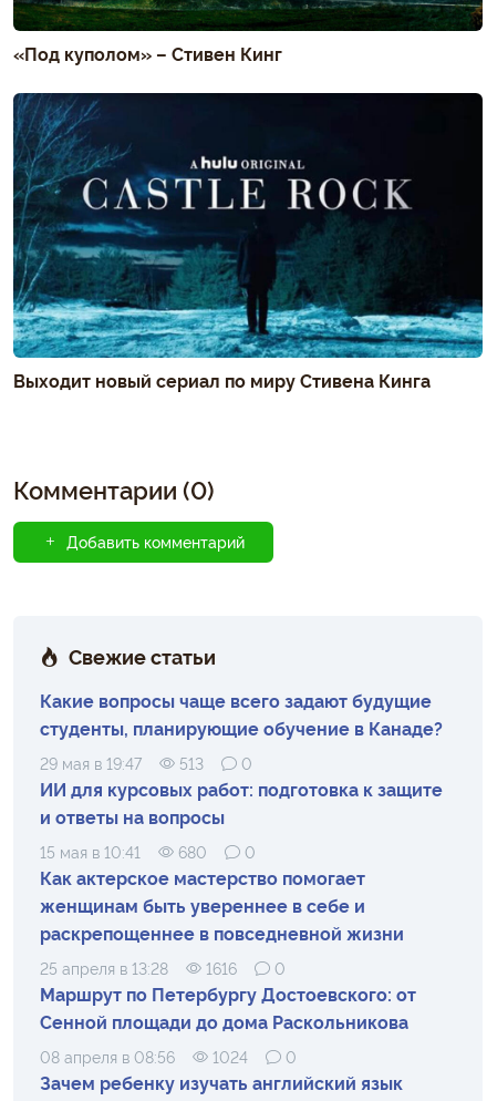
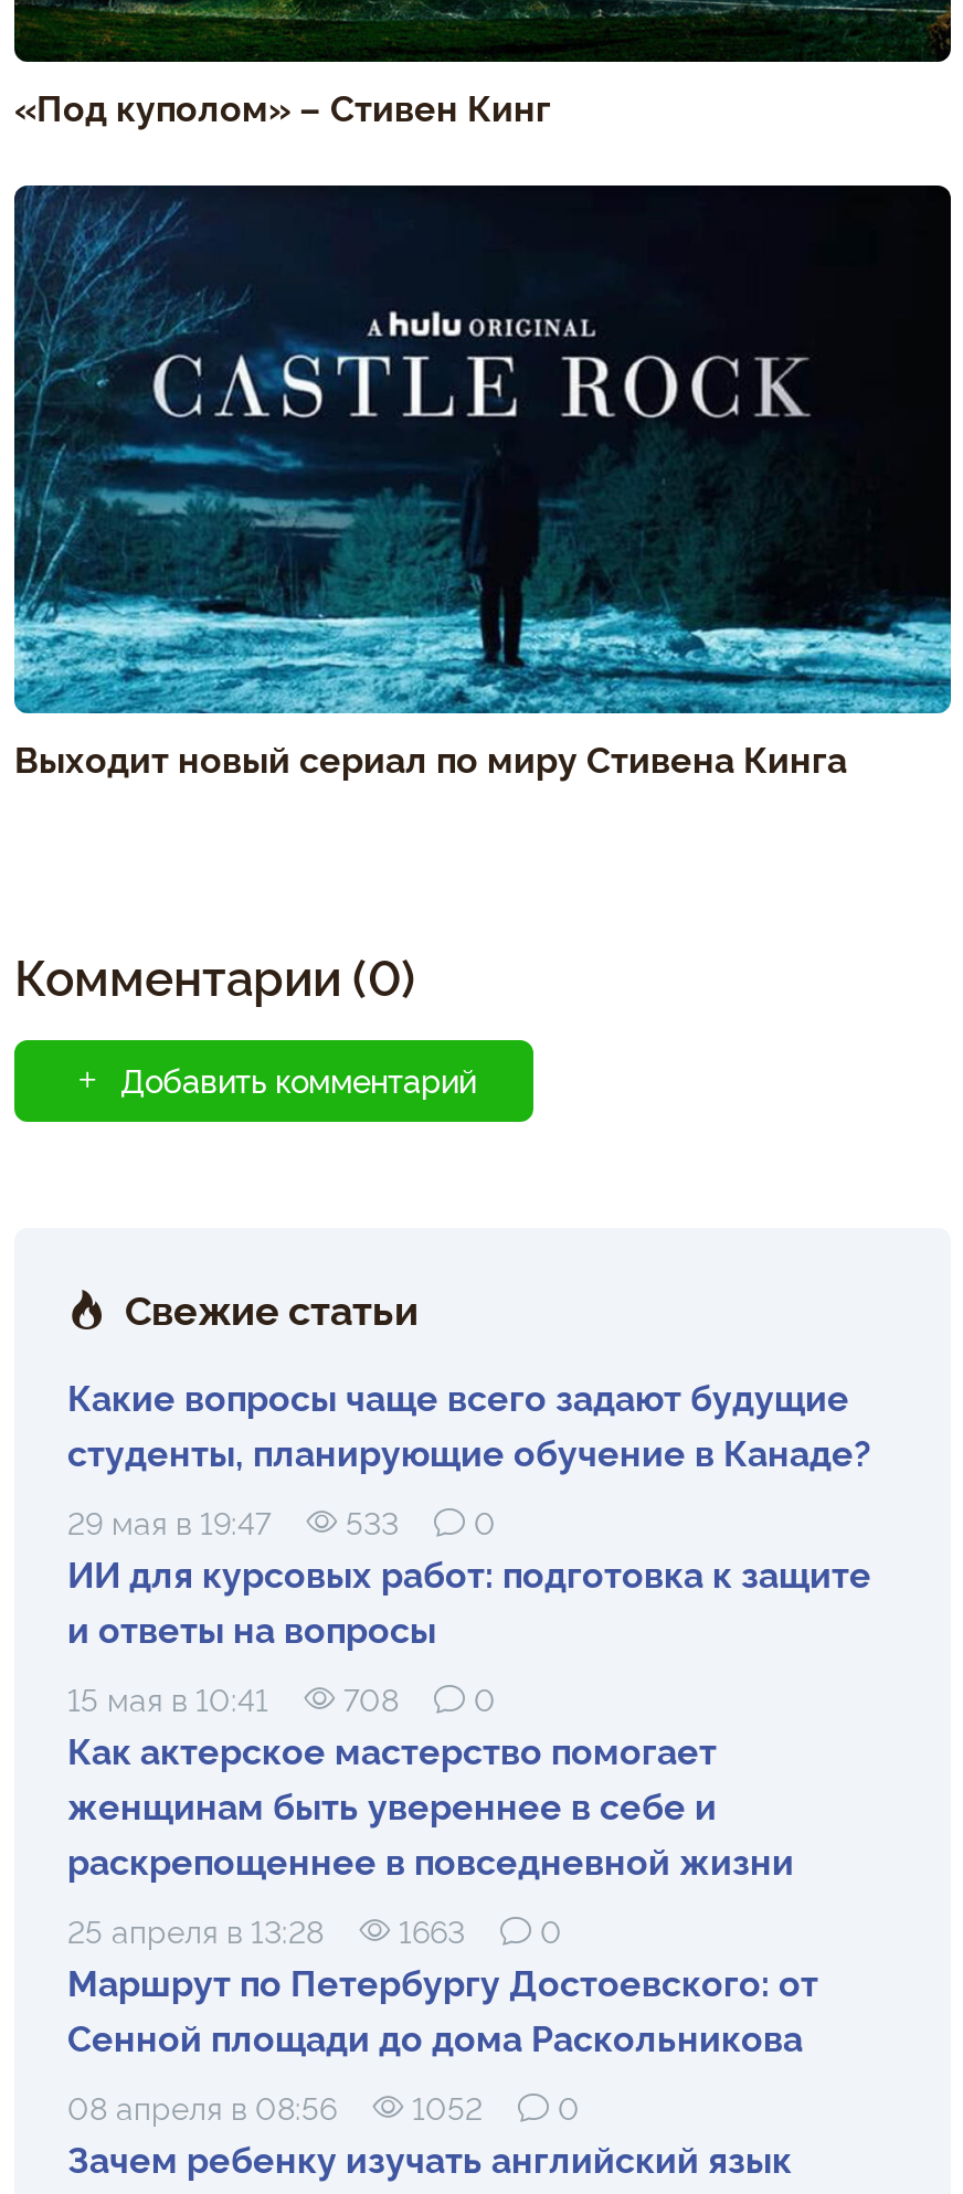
- 513
+ 533

- 680
+ 708

- 1616
+ 1663

- 1024
+ 1052
